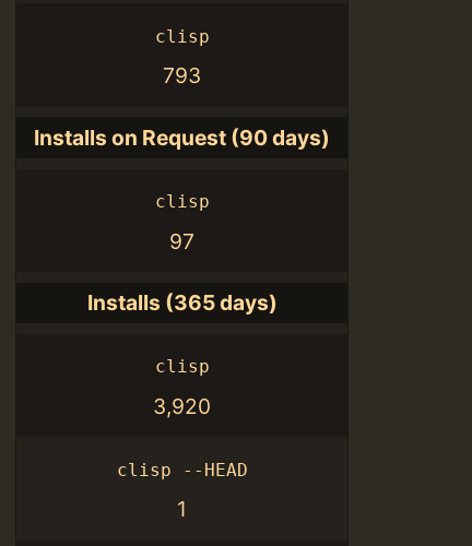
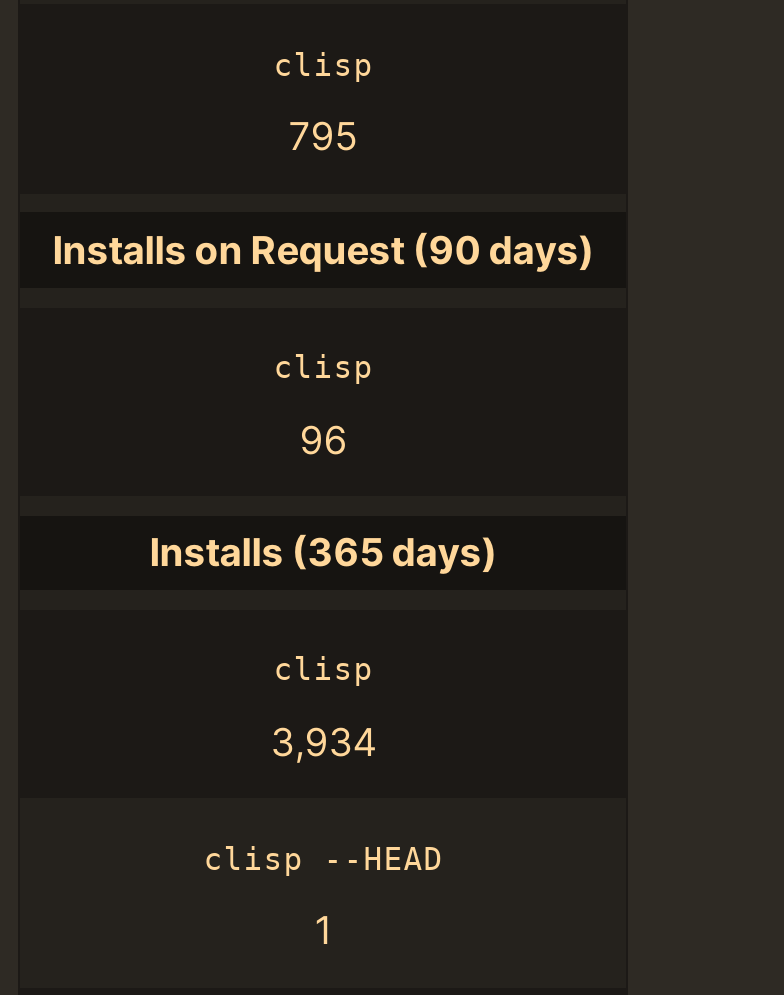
- 793
+ 795

- 97
+ 96

- 3,920
+ 3,934
